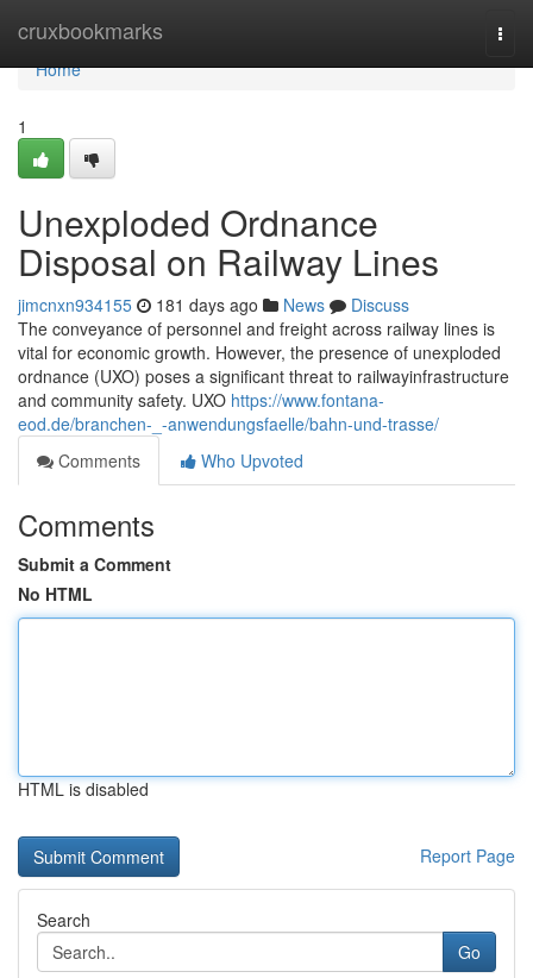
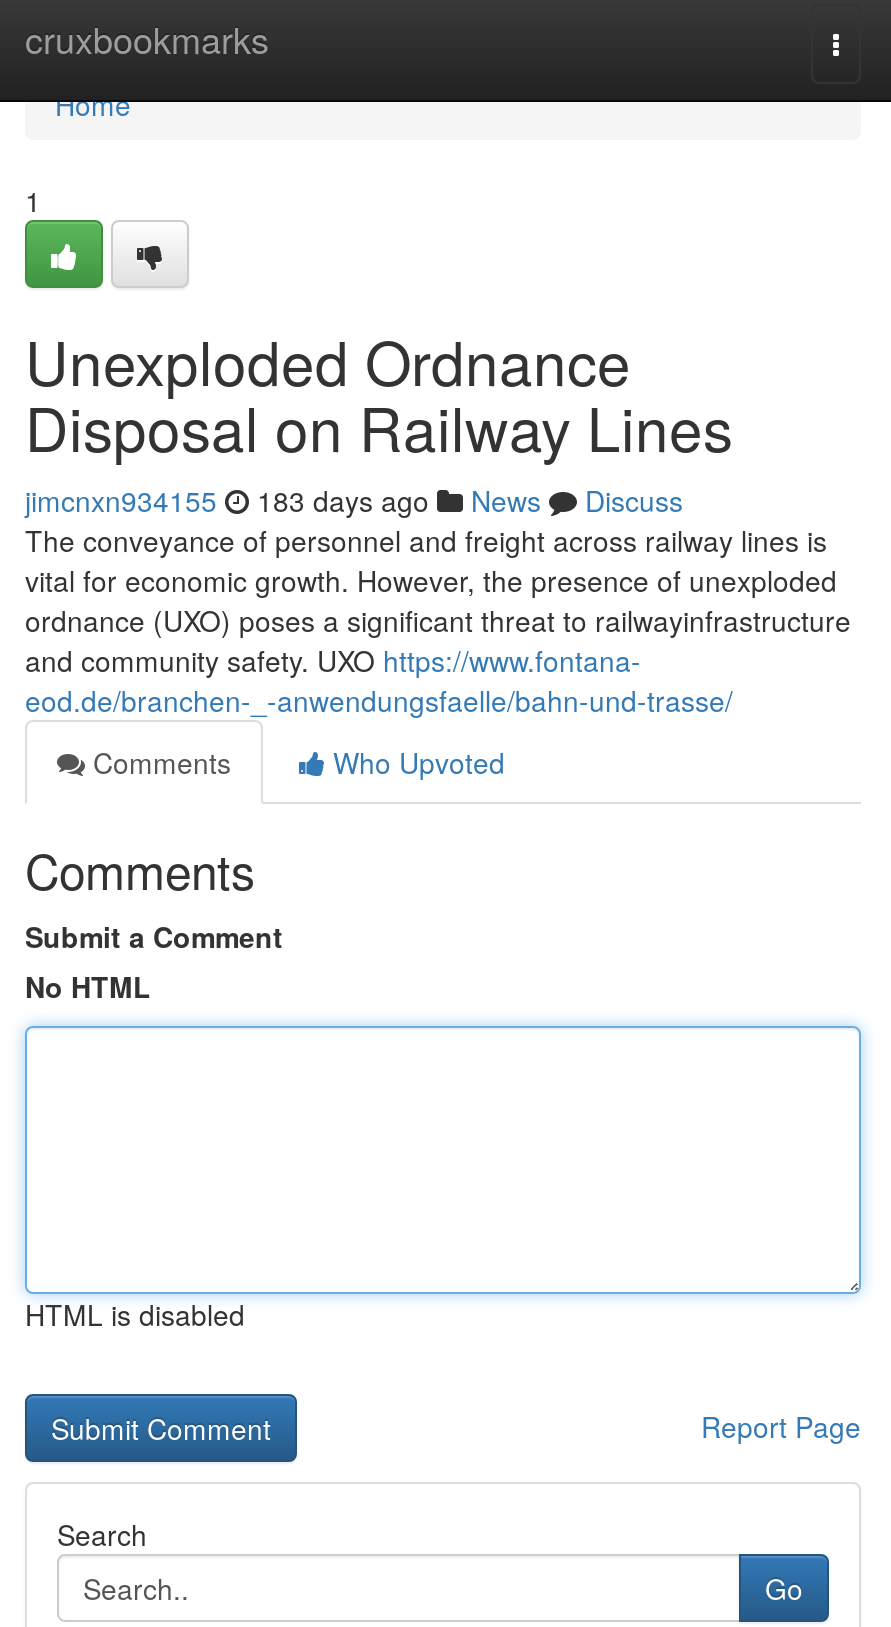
- jimcnxn934155 181 days ago News Discuss
+ jimcnxn934155 183 days ago News Discuss
